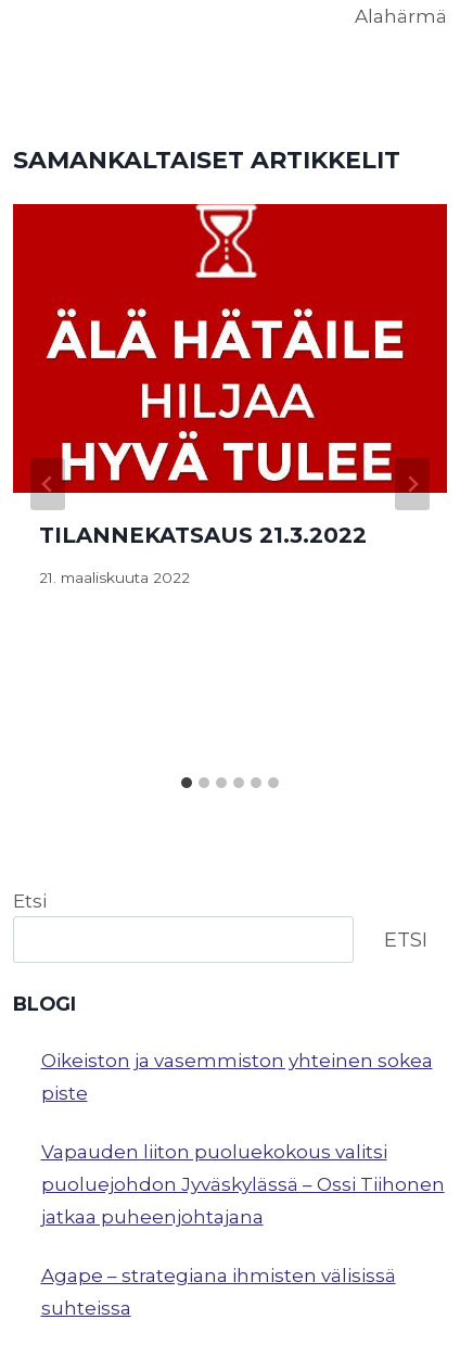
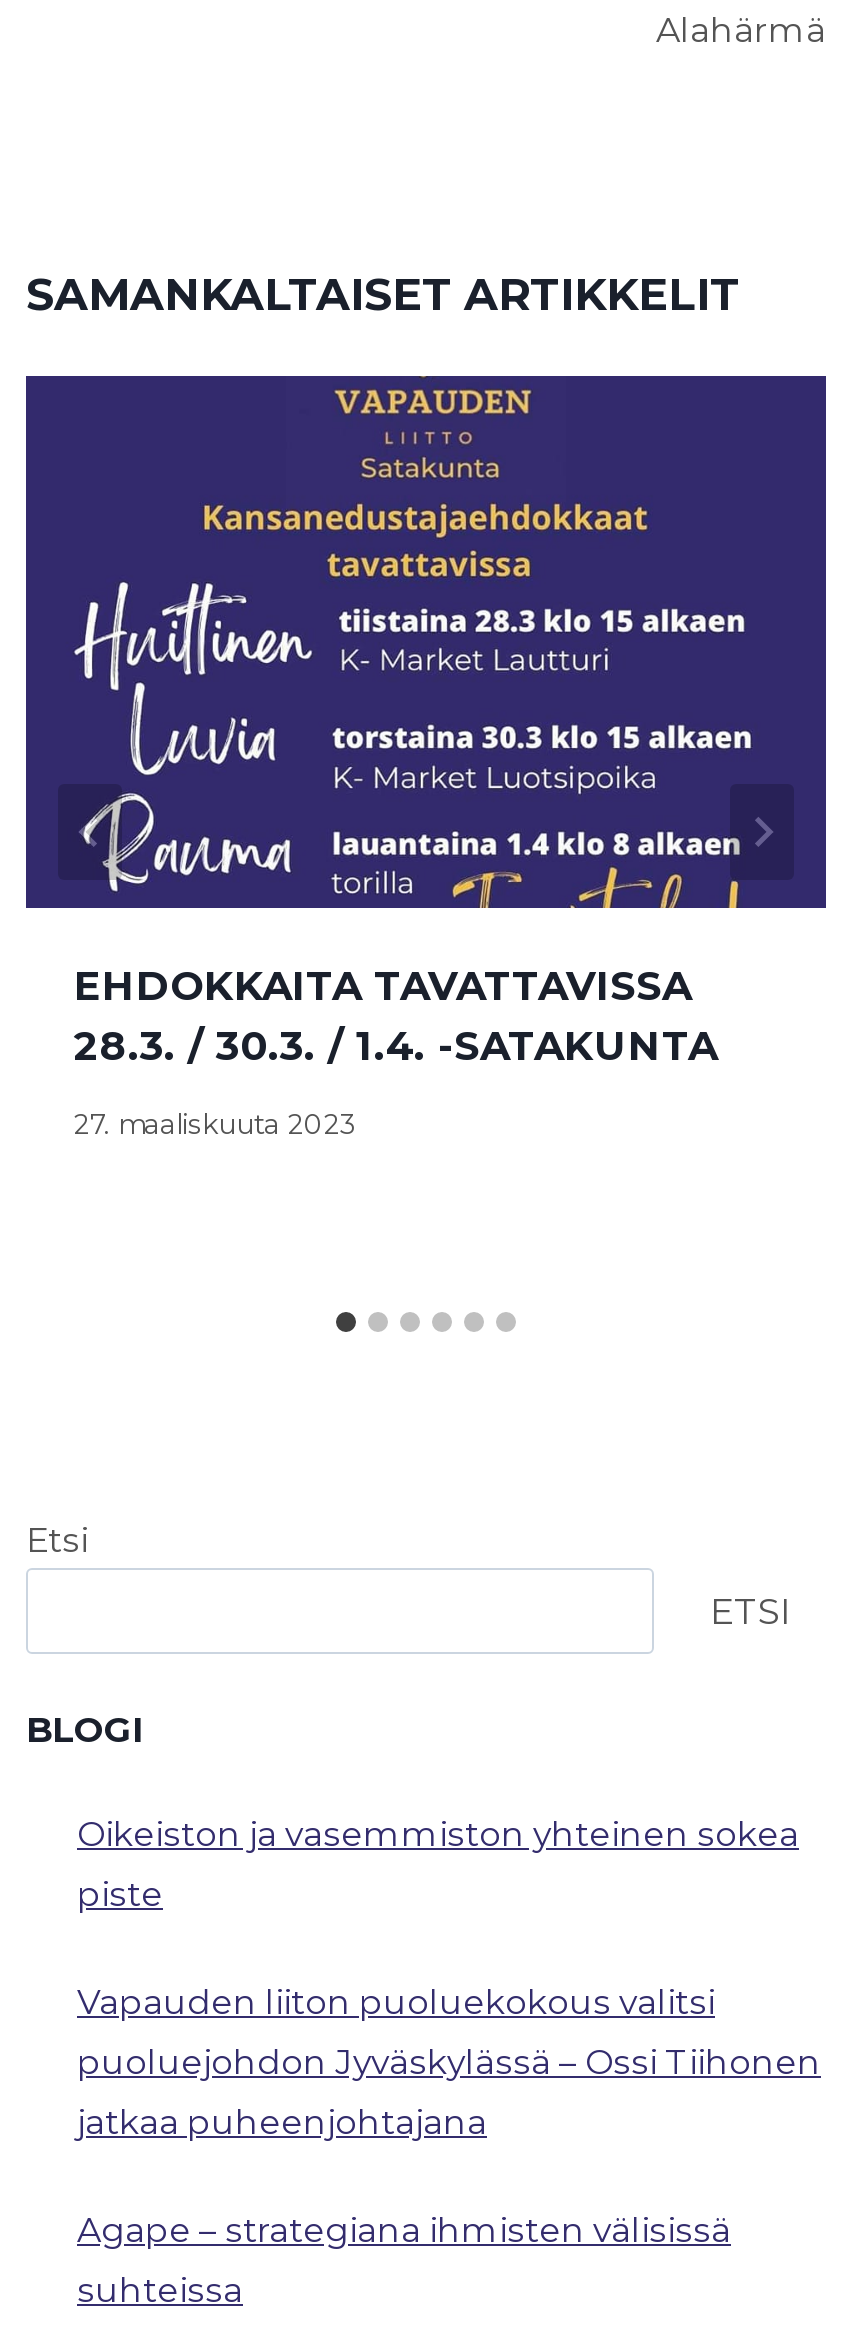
- [image]
- TILANNEKATSAUS 21.3.2022
+ [image]
+ EHDOKKAITA TAVATTAVISSA
+ 28.3. / 30.3. / 1.4. -SATAKUNTA

- 21. maaliskuuta 2022
+ 27. maaliskuuta 2023
